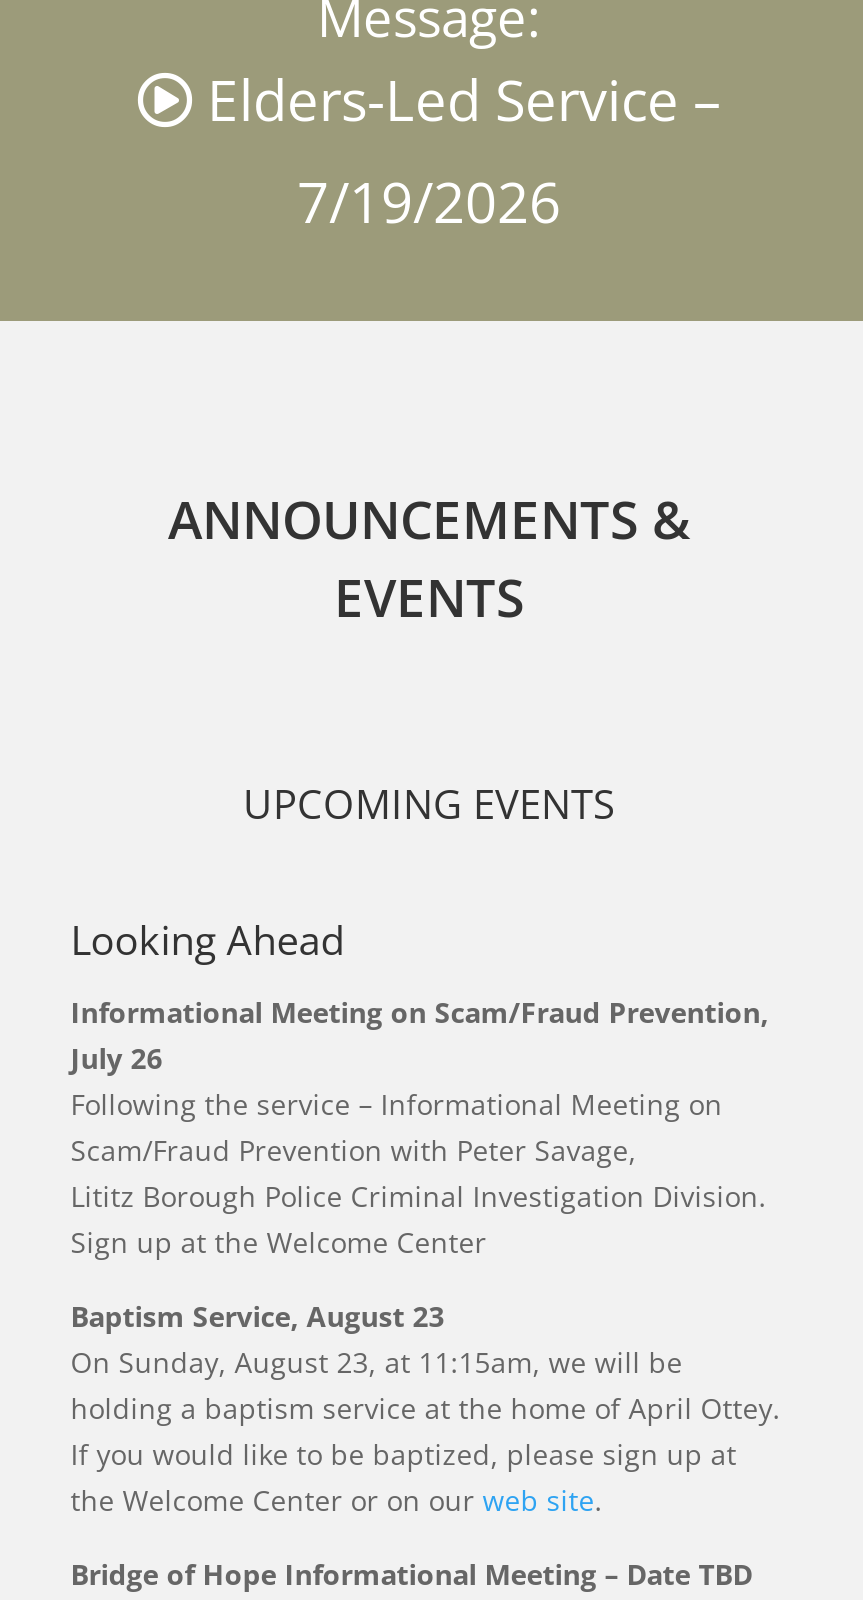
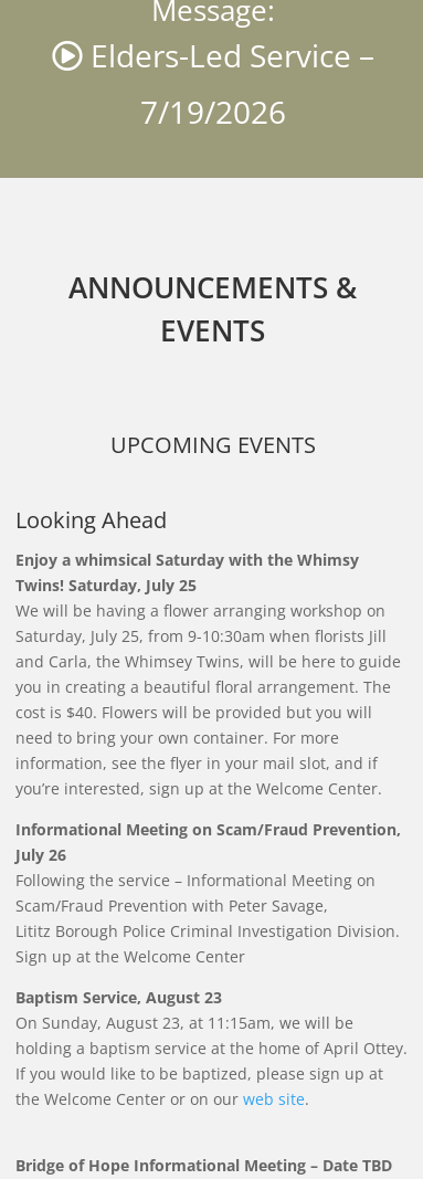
+ Enjoy a whimsical Saturday with the Whimsy
+ Twins! Saturday, July 25
+ We will be having a flower arranging workshop on
+ Saturday, July 25, from 9-10:30am when florists Jill
+ and Carla, the Whimsey Twins, will be here to guide
+ you in creating a beautiful floral arrangement. The
+ cost is $40. Flowers will be provided but you will
+ need to bring your own container. For more
+ information, see the flyer in your mail slot, and if
+ you’re interested, sign up at the Welcome Center.
